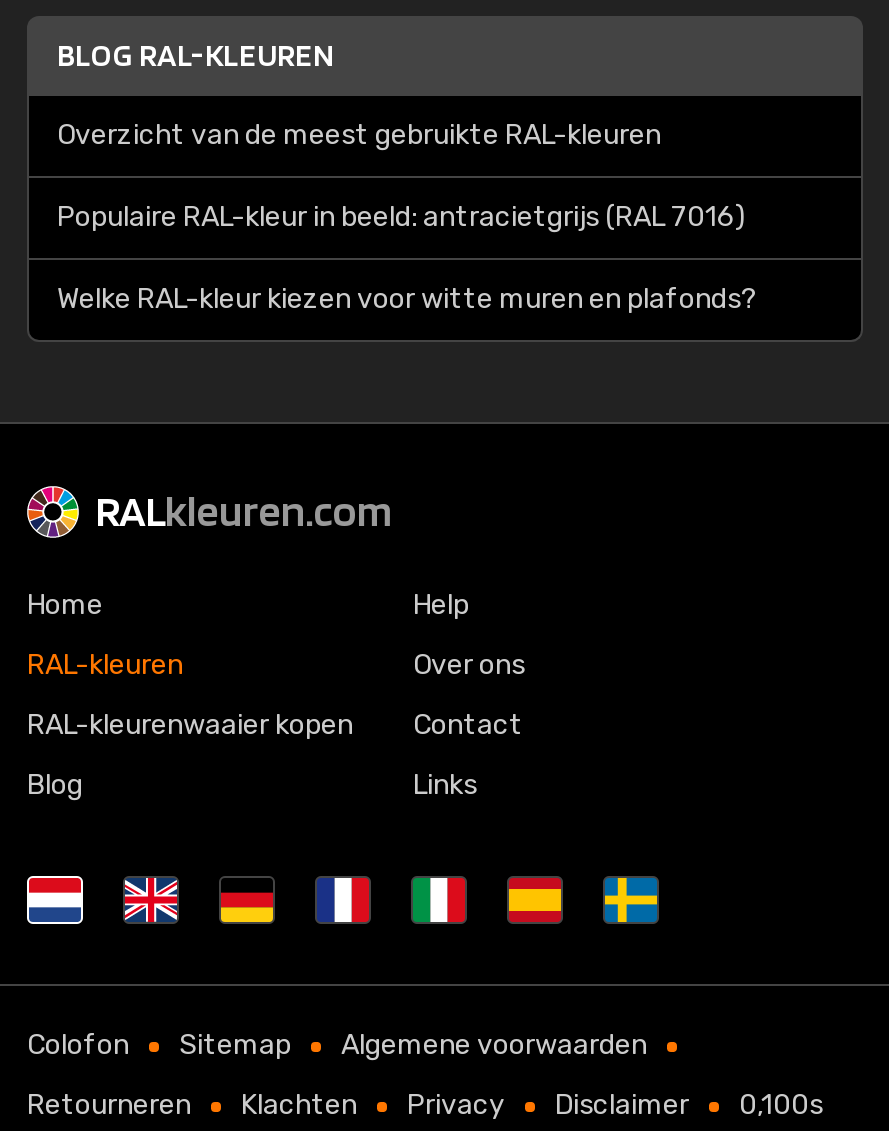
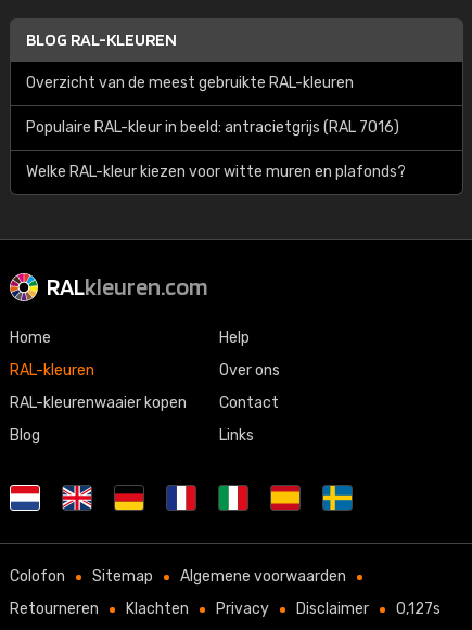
- Retourneren Klachten Privacy Disclaimer 0,100s
+ Retourneren Klachten Privacy Disclaimer 0,127s
